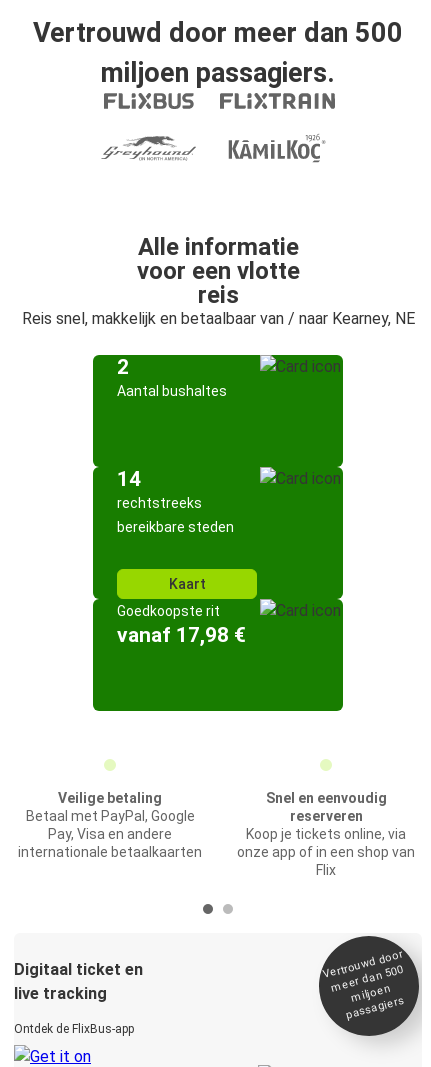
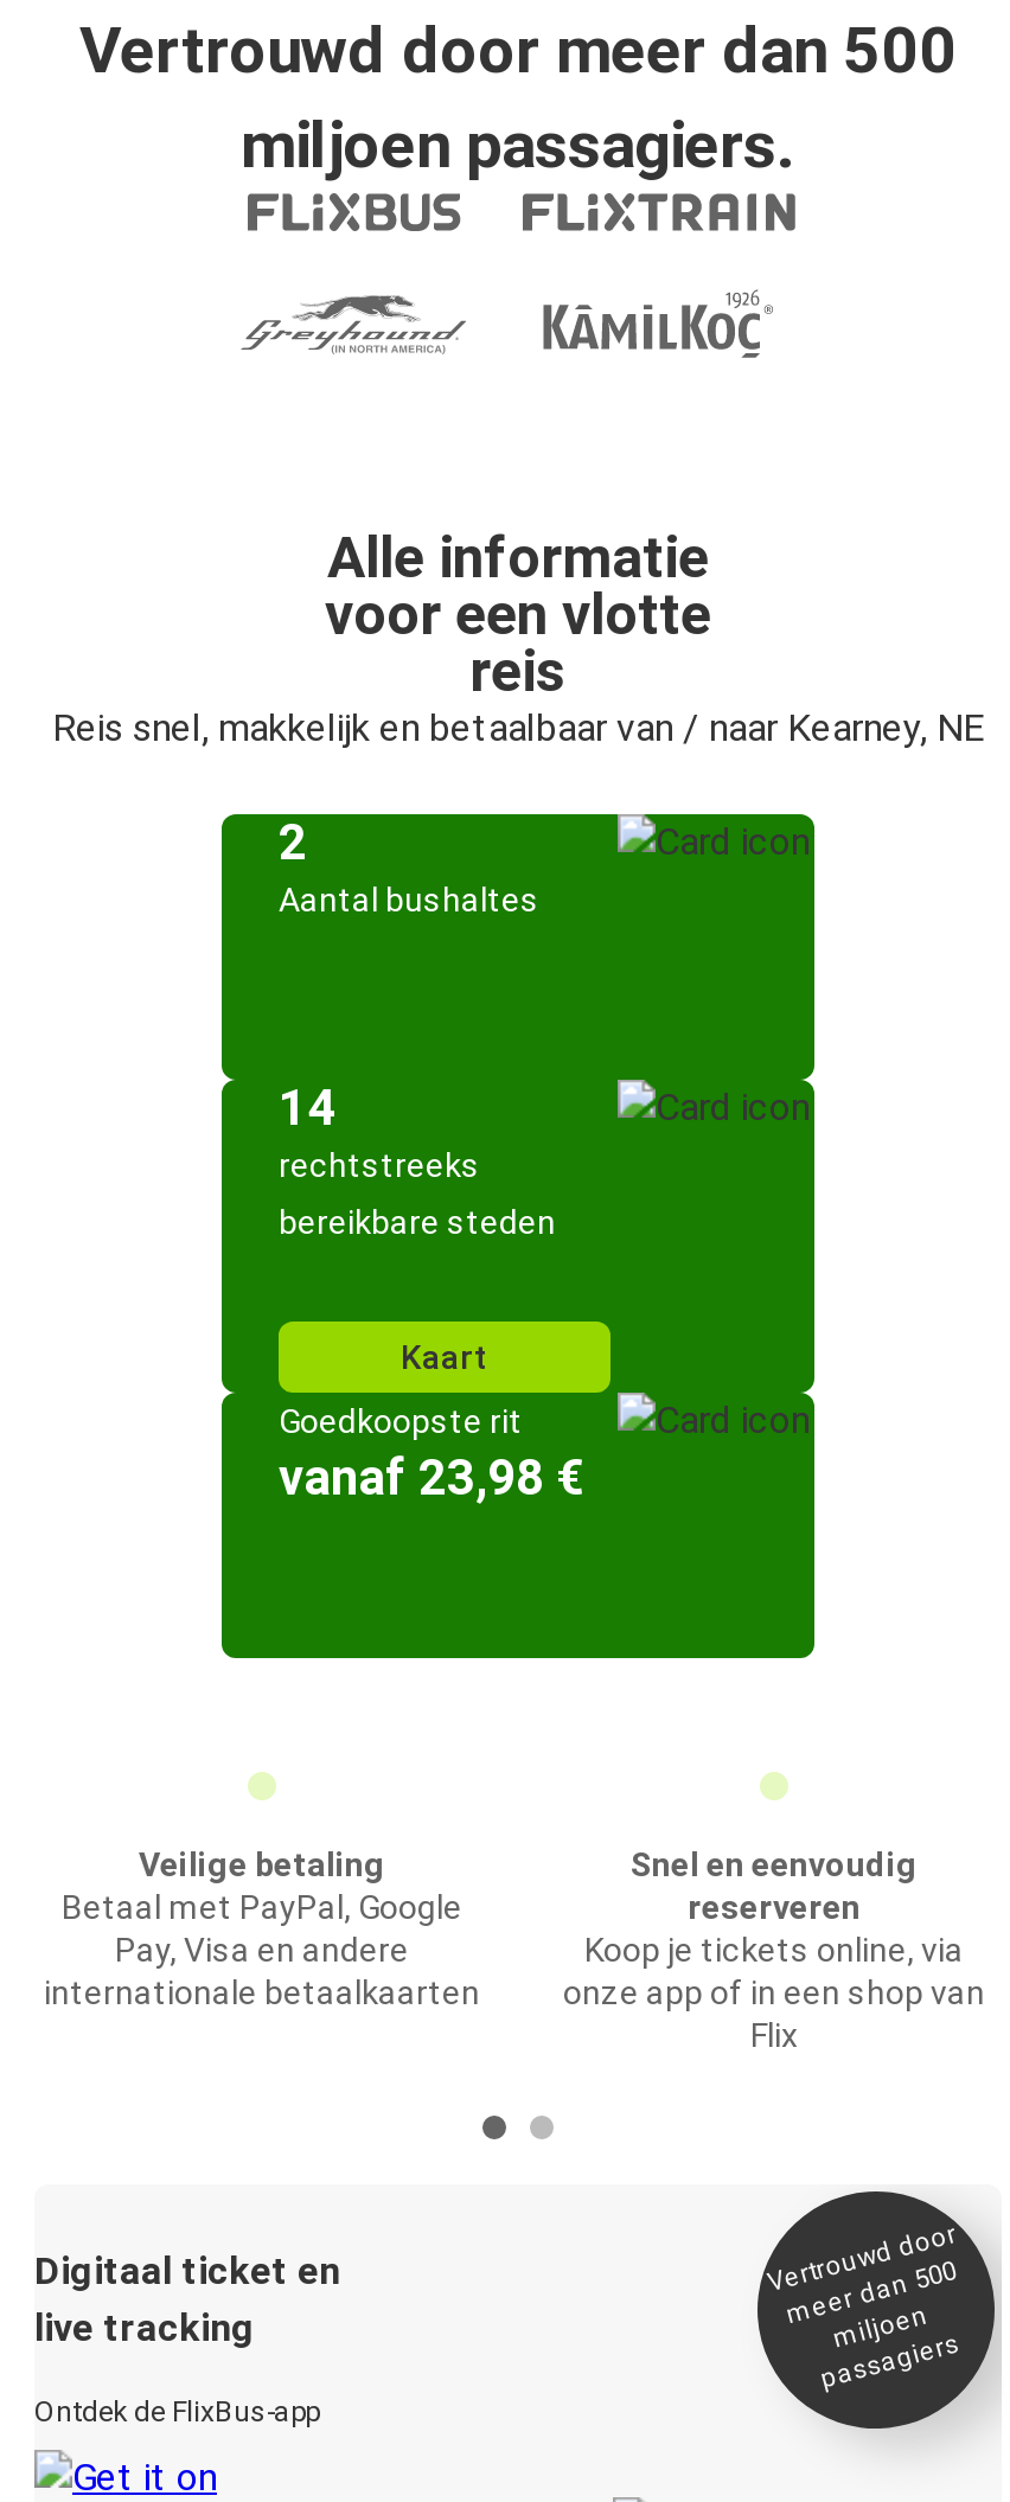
- vanaf 17,98 €
+ vanaf 23,98 €
